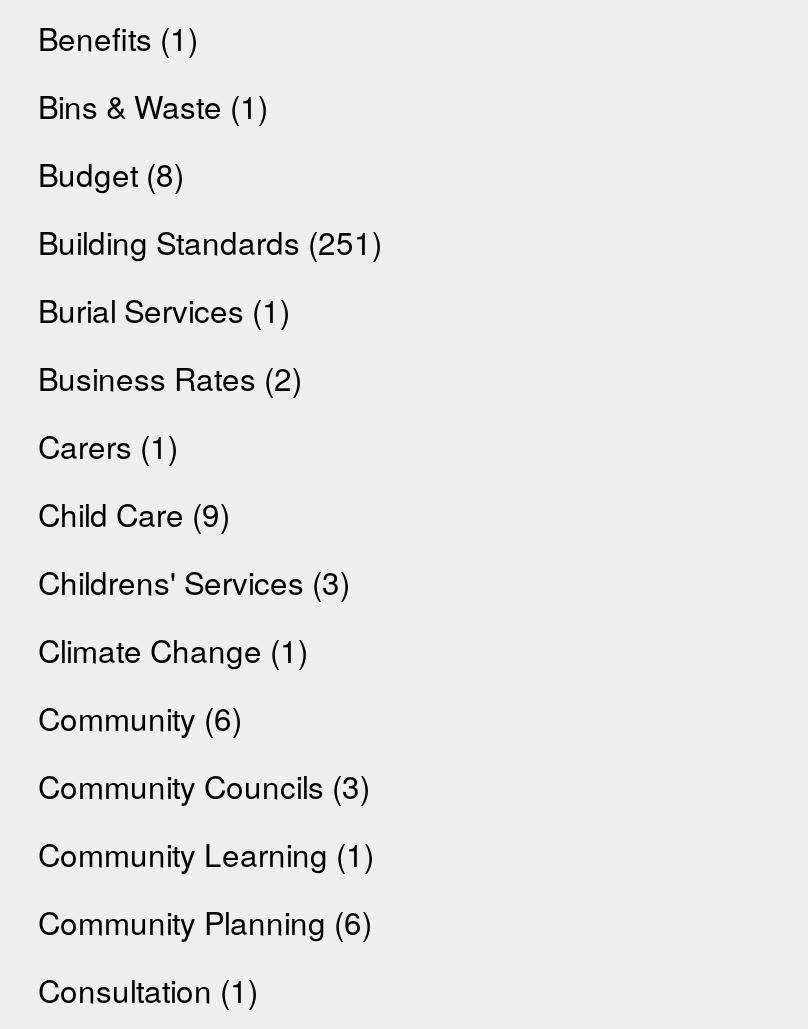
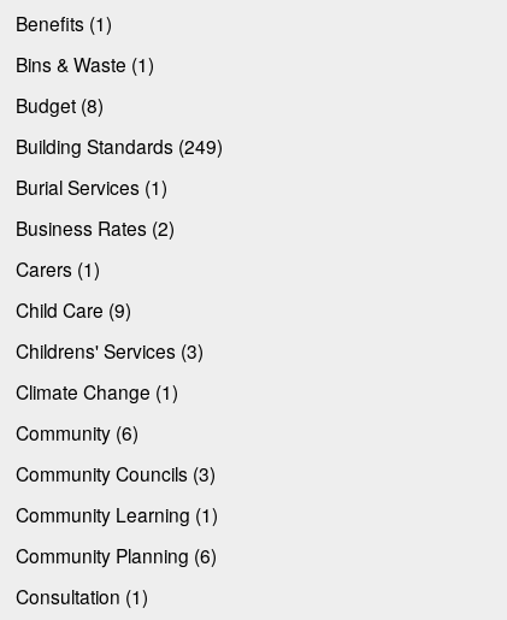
- Building Standards (251)
+ Building Standards (249)
